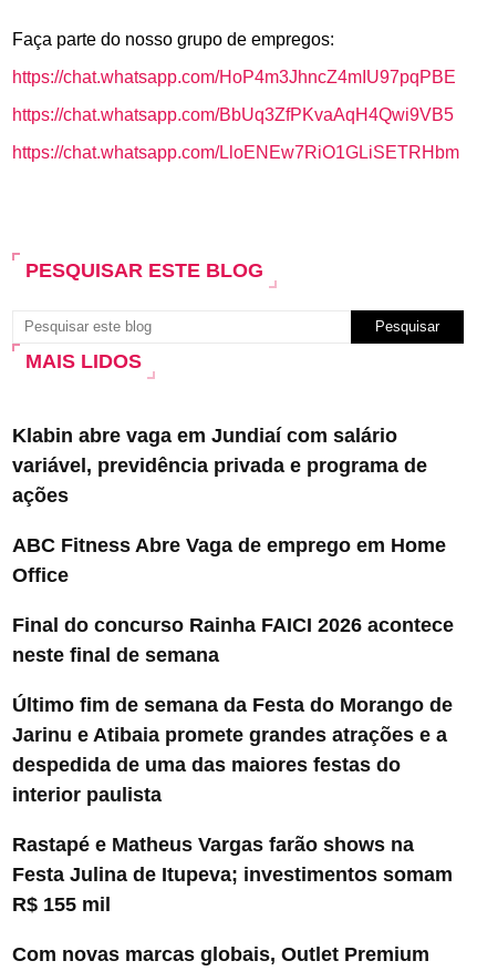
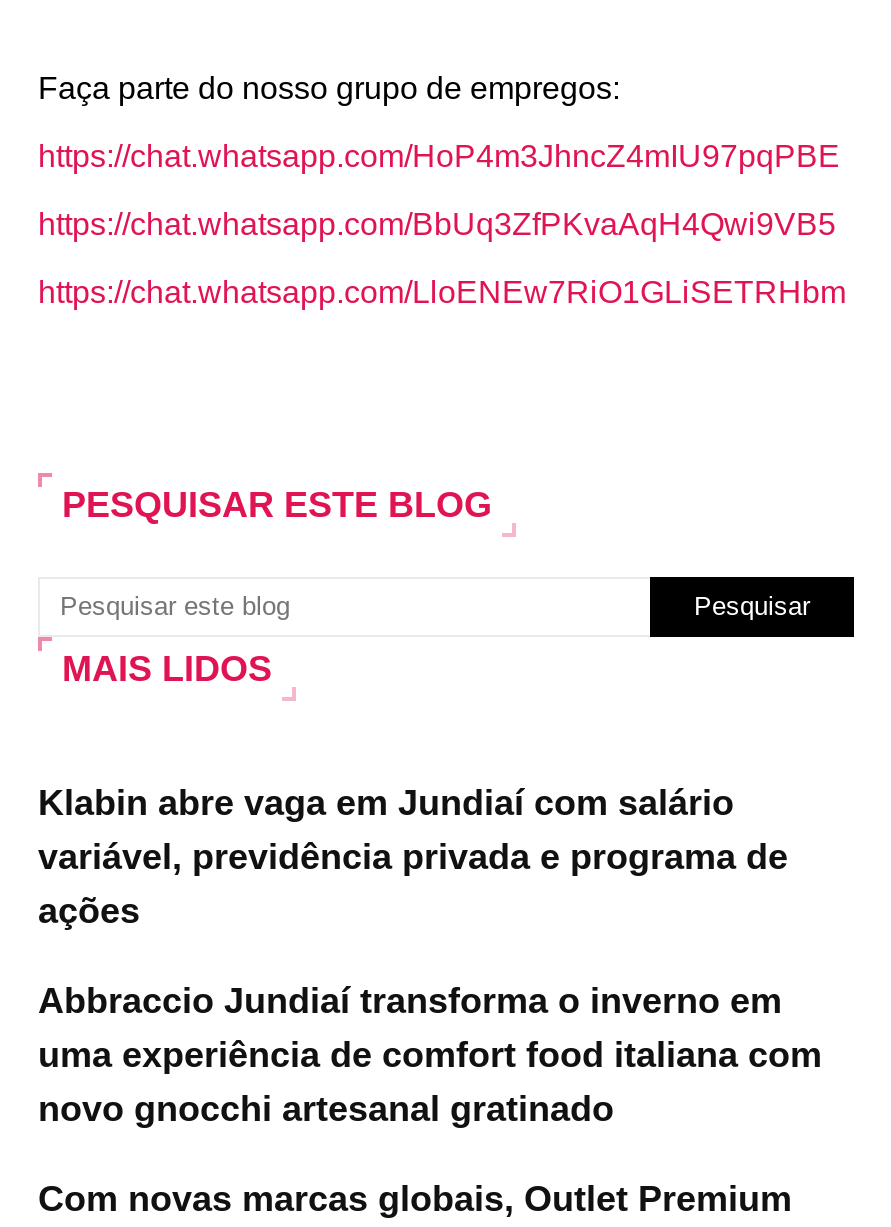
- ABC Fitness Abre Vaga de emprego em Home
- Office
- Final do concurso Rainha FAICI 2026 acontece
- neste final de semana
- Último fim de semana da Festa do Morango de
- Jarinu e Atibaia promete grandes atrações e a
- despedida de uma das maiores festas do
- interior paulista
- Rastapé e Matheus Vargas farão shows na
- Festa Julina de Itupeva; investimentos somam
- R$ 155 mil
+ Abbraccio Jundiaí transforma o inverno em
+ uma experiência de comfort food italiana com
+ novo gnocchi artesanal gratinado
